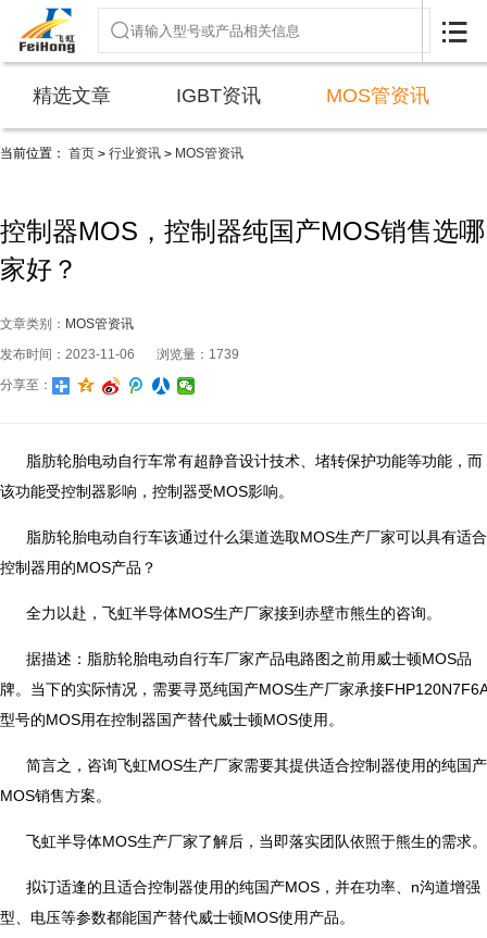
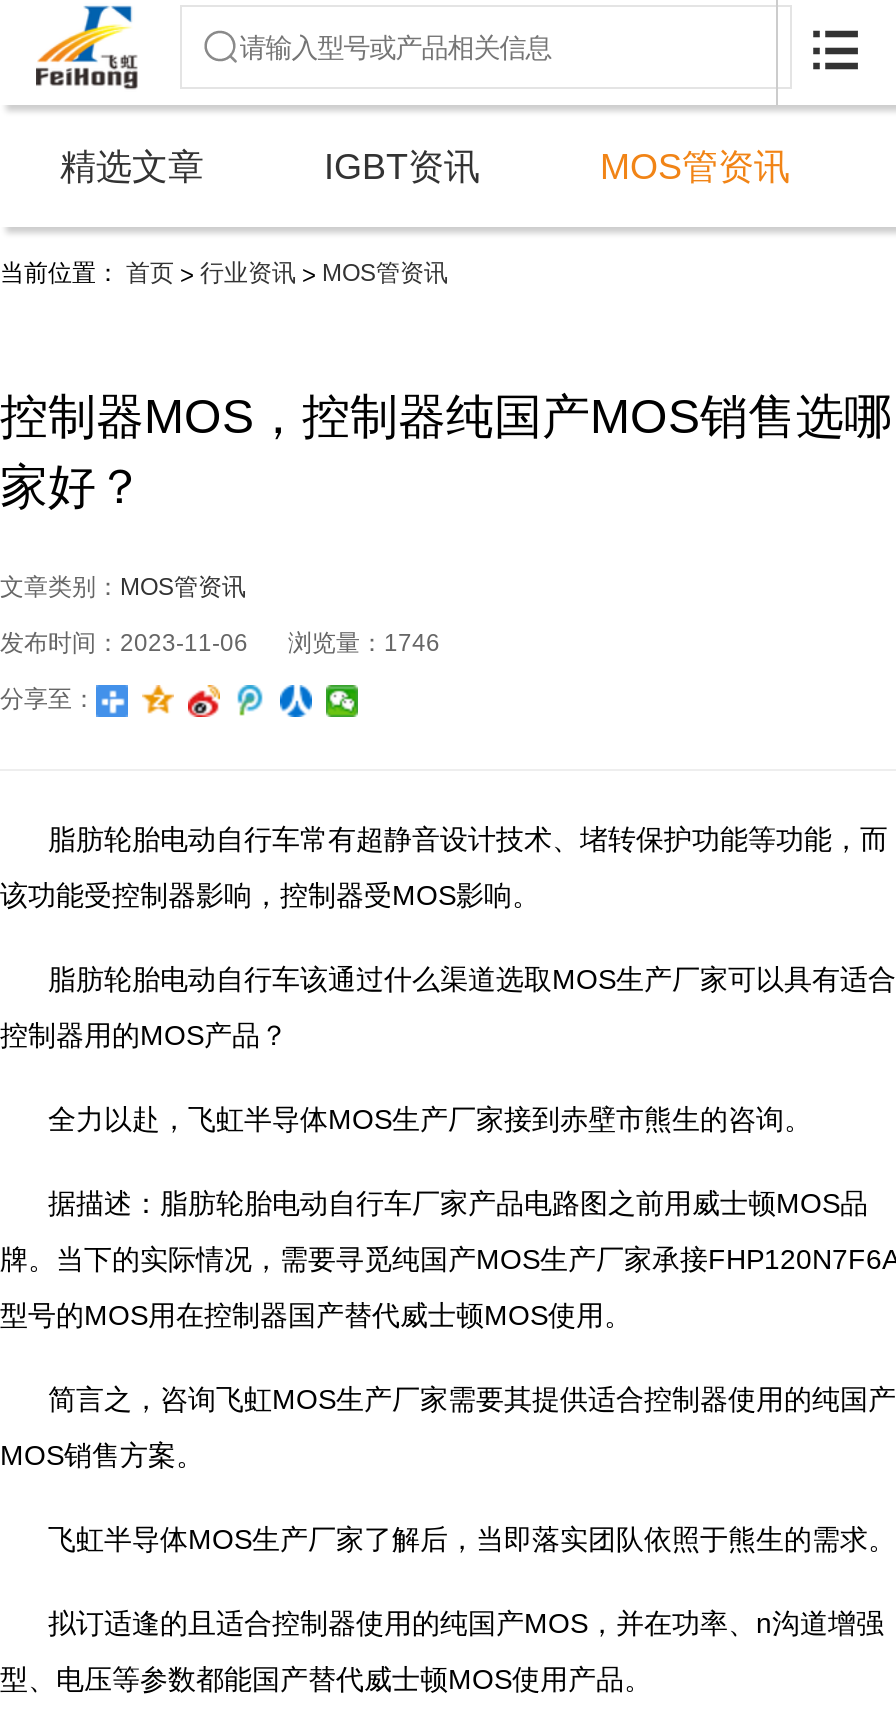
- 发布时间：2023-11-06 浏览量：1739
+ 发布时间：2023-11-06 浏览量：1746
